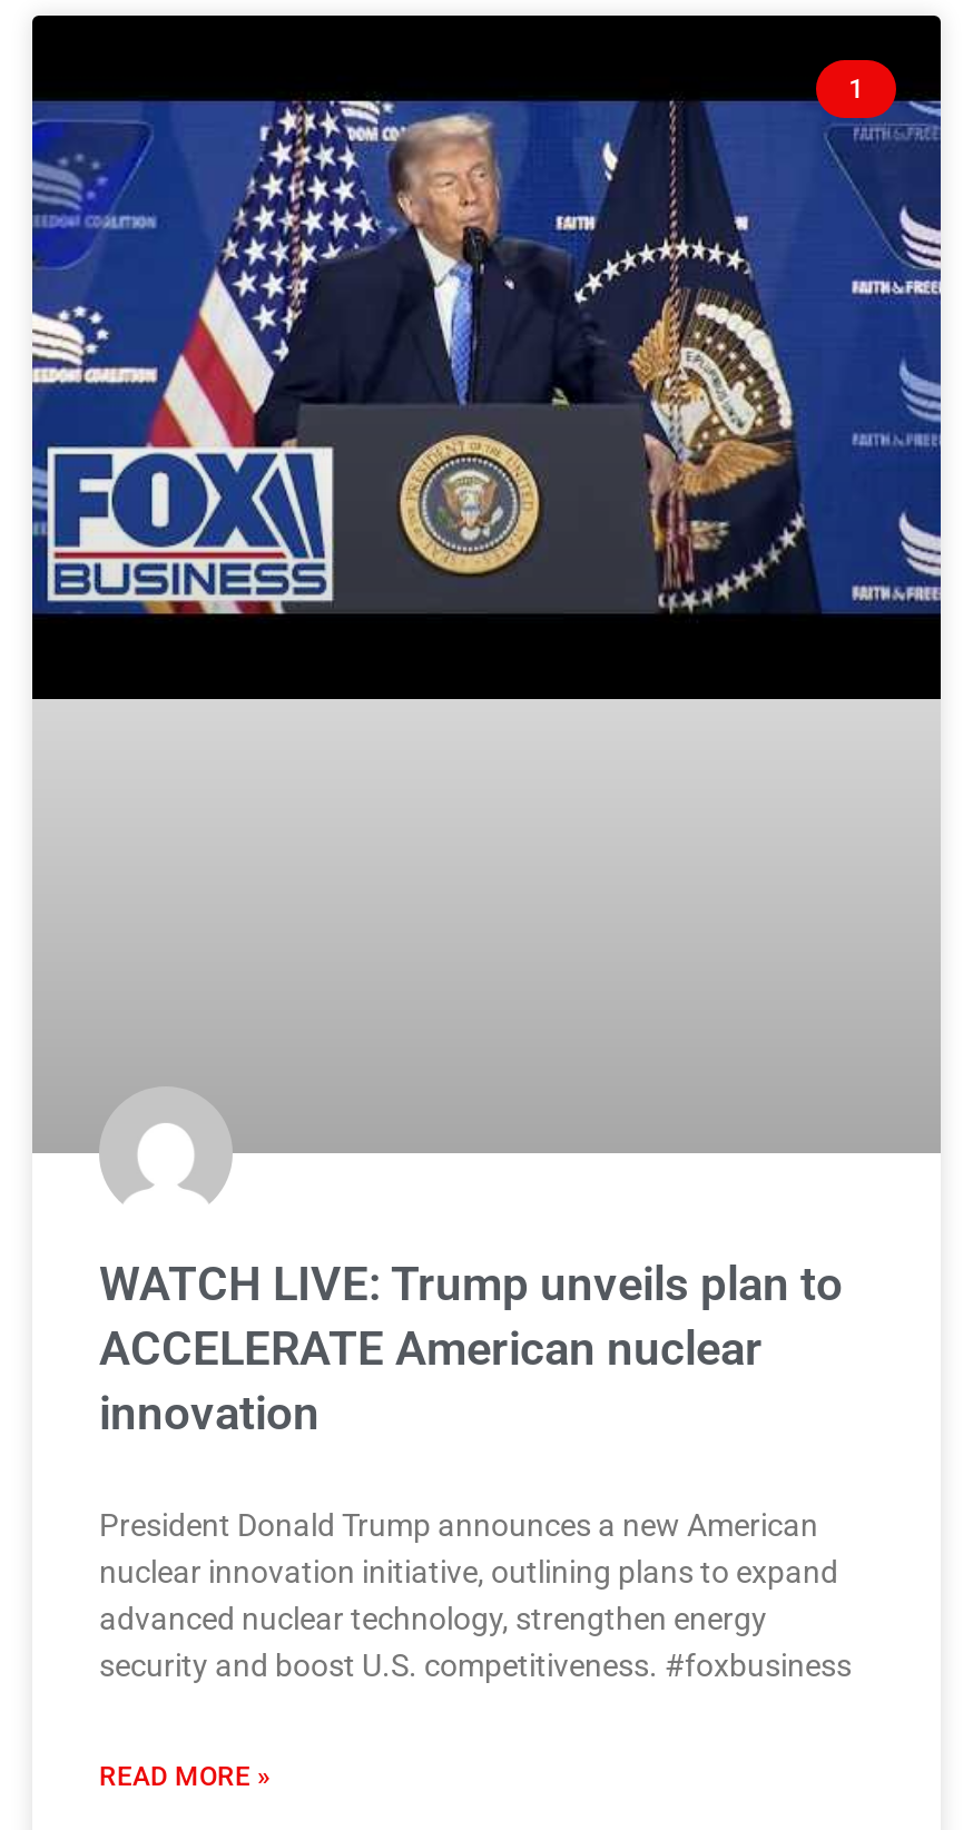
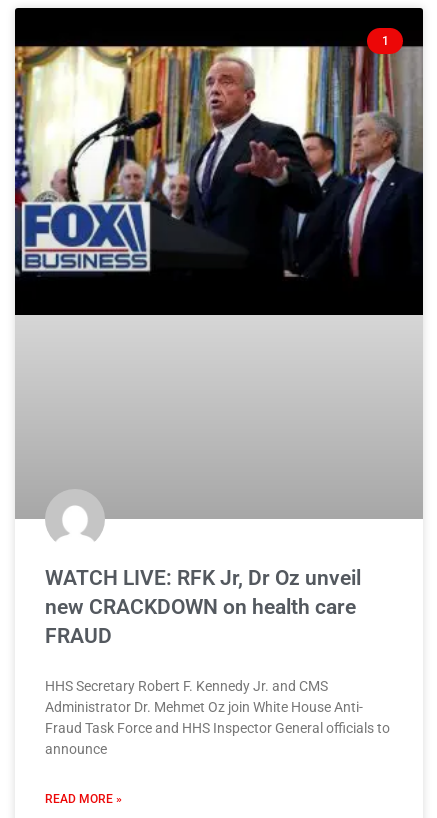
- [image]
+ [image]

- WATCH LIVE: Trump unveils plan to
- ACCELERATE American nuclear
- innovation
+ WATCH LIVE: RFK Jr, Dr Oz unveil
+ new CRACKDOWN on health care
+ FRAUD

- President Donald Trump announces a new American
- nuclear innovation initiative, outlining plans to expand
- advanced nuclear technology, strengthen energy
- security and boost U.S. competitiveness. #foxbusiness
+ HHS Secretary Robert F. Kennedy Jr. and CMS
+ Administrator Dr. Mehmet Oz join White House Anti-
+ Fraud Task Force and HHS Inspector General officials to
+ announce
